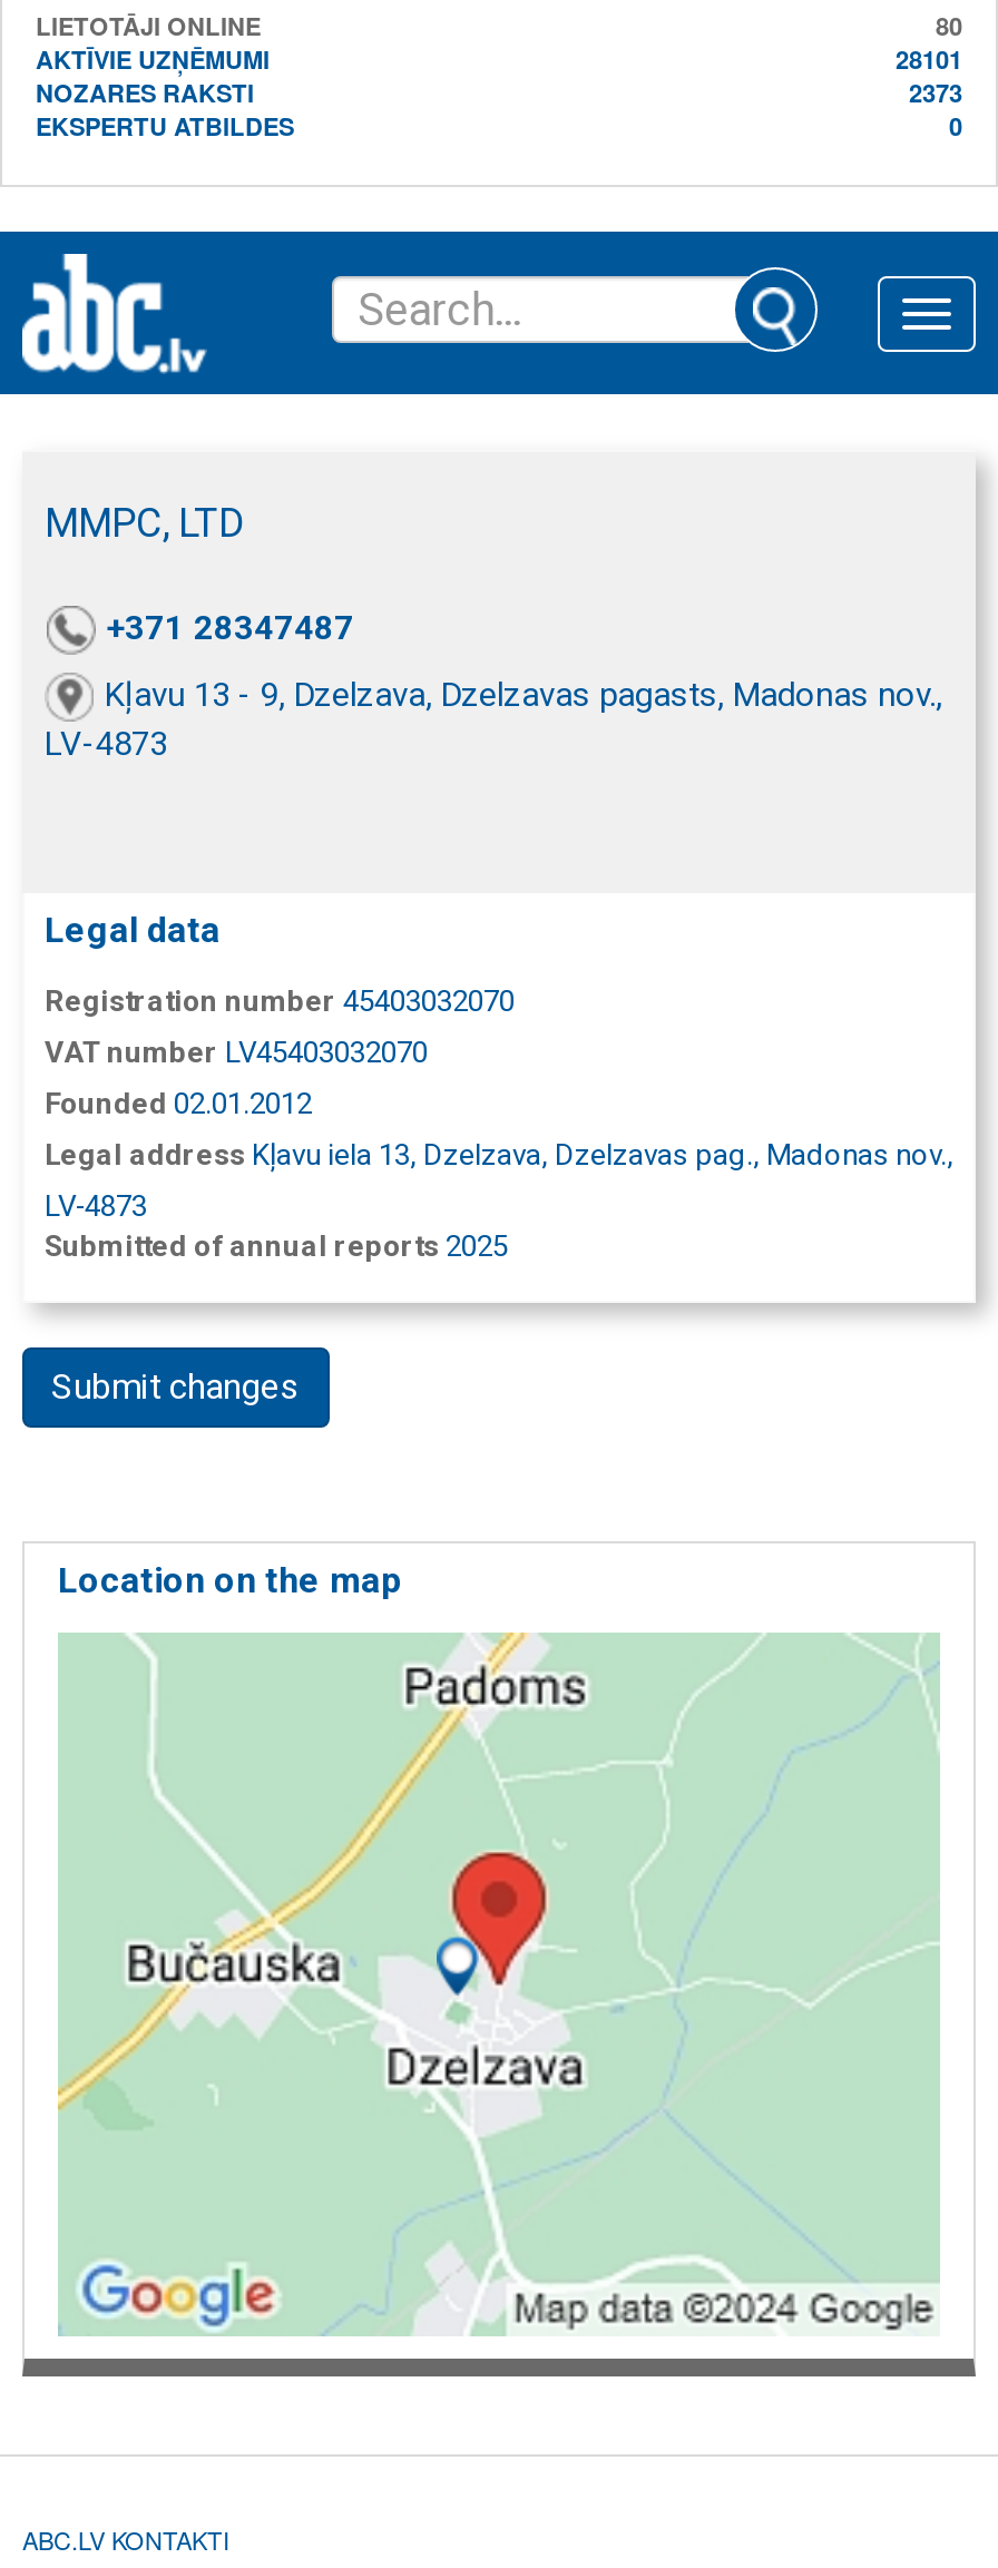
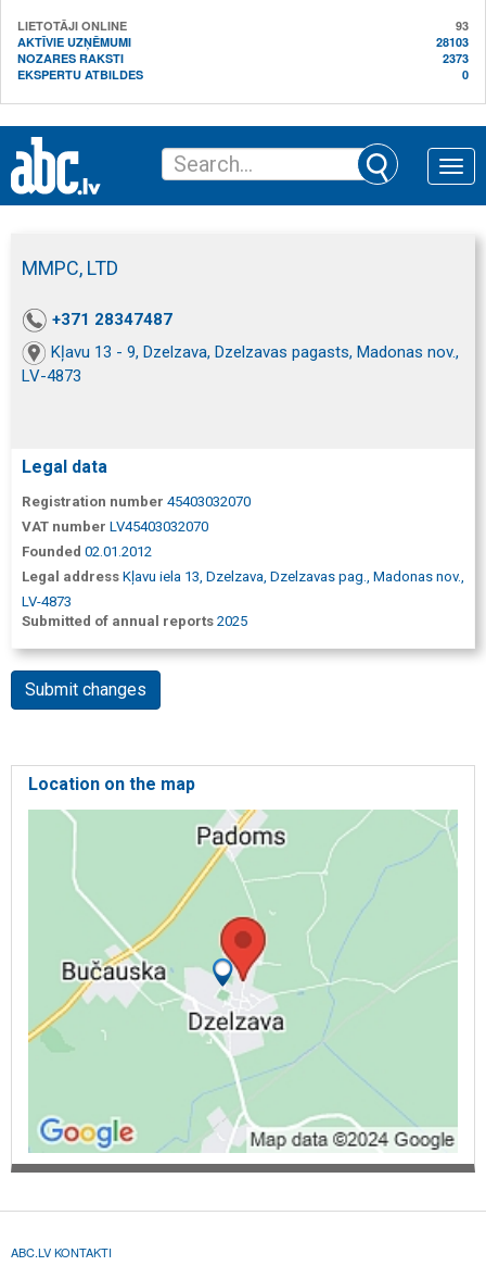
- 80
+ 93

- 28101
+ 28103
